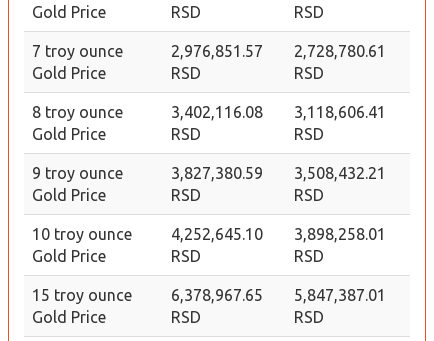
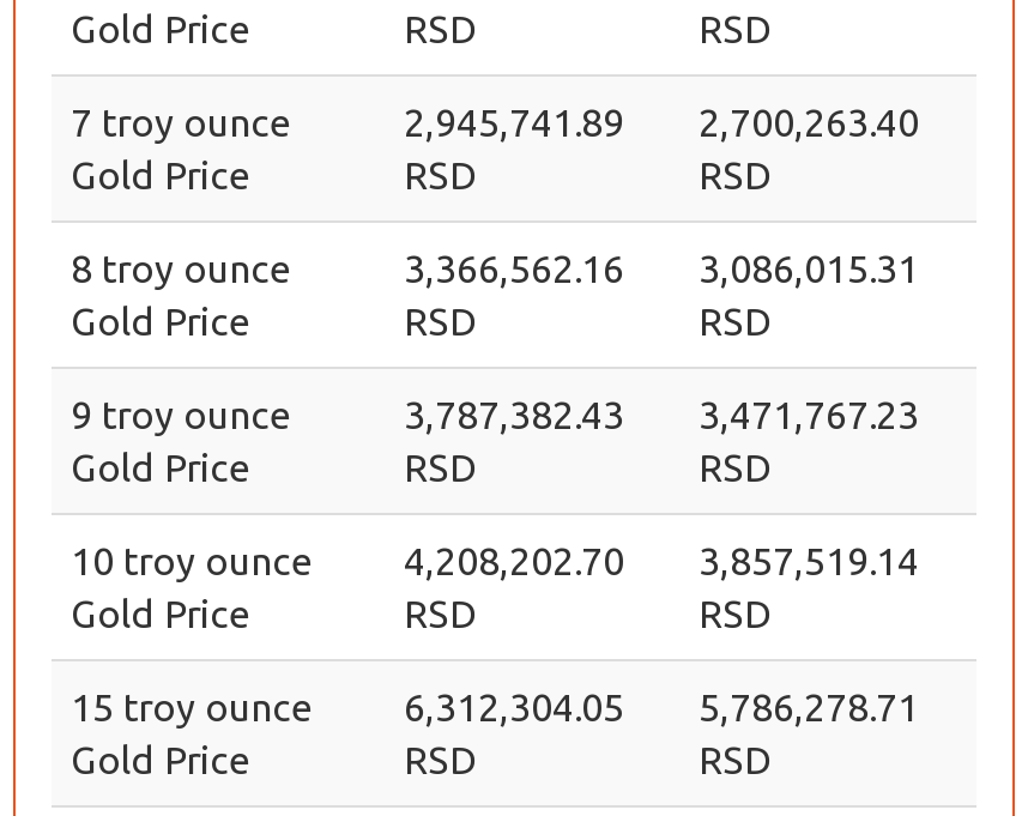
- 2,976,851.57
+ 2,945,741.89

- 2,728,780.61
+ 2,700,263.40

- 3,402,116.08
+ 3,366,562.16

- 3,118,606.41
+ 3,086,015.31

- 3,827,380.59
+ 3,787,382.43

- 3,508,432.21
+ 3,471,767.23

- 4,252,645.10
+ 4,208,202.70

- 3,898,258.01
+ 3,857,519.14

- 6,378,967.65
+ 6,312,304.05

- 5,847,387.01
+ 5,786,278.71
